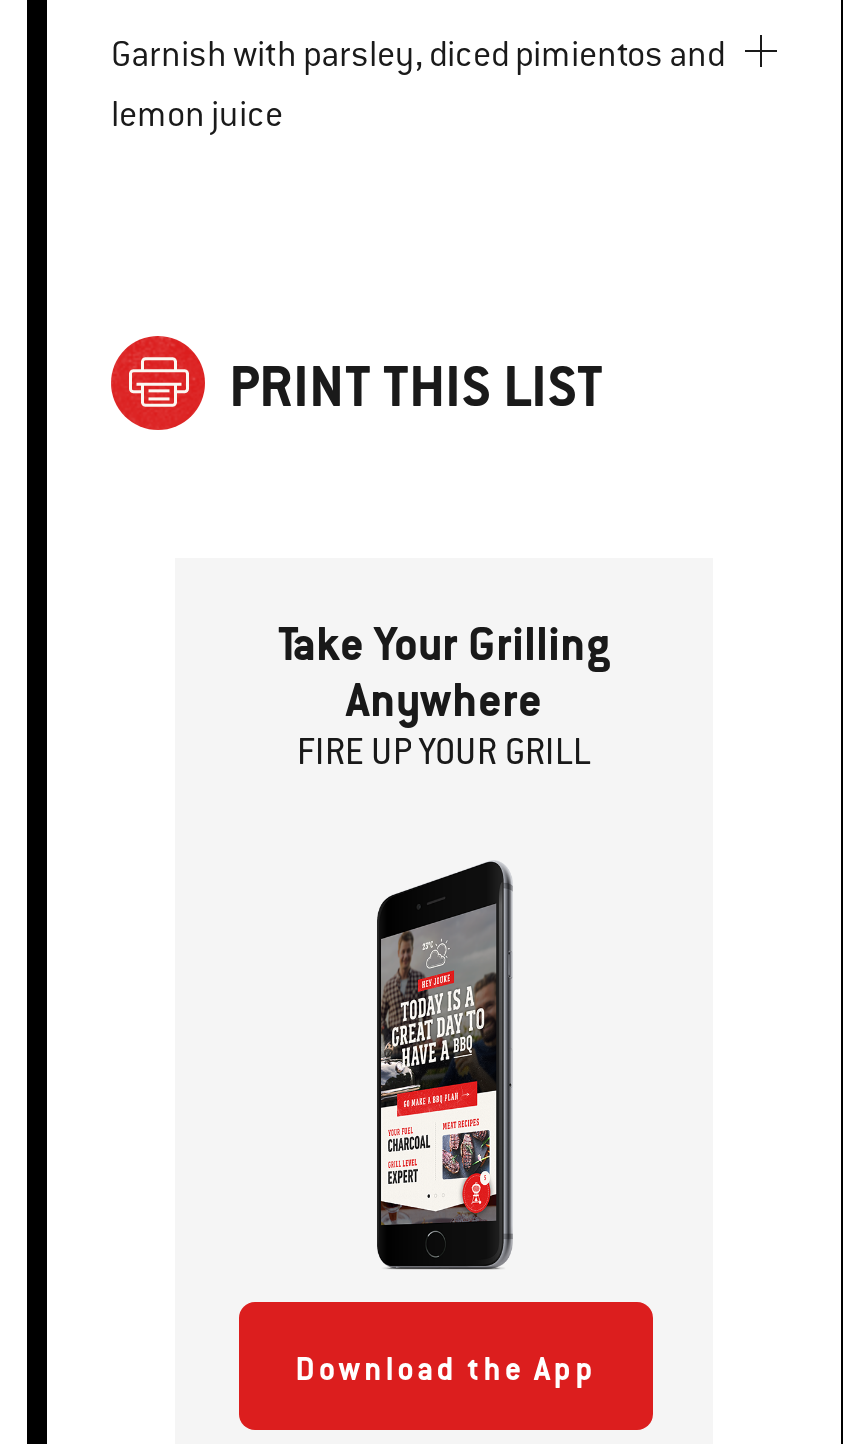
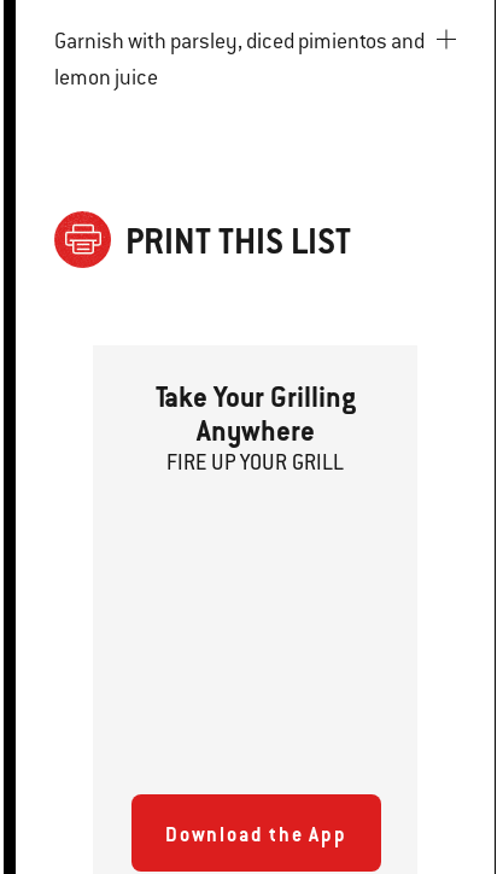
- [image]
